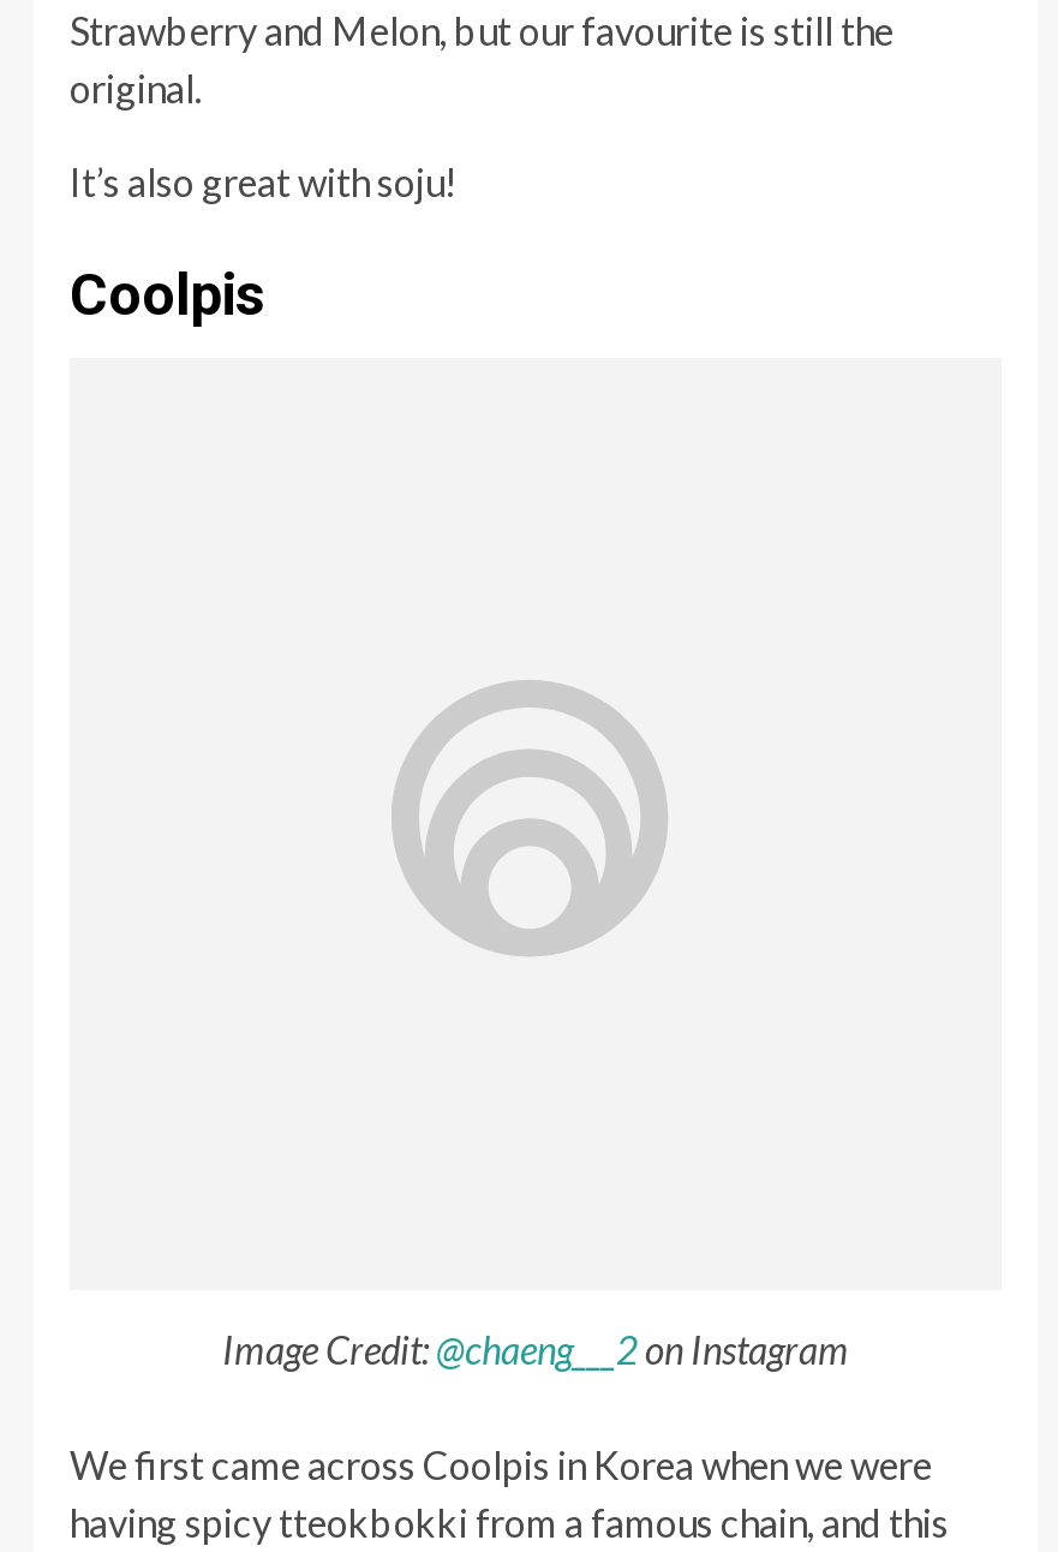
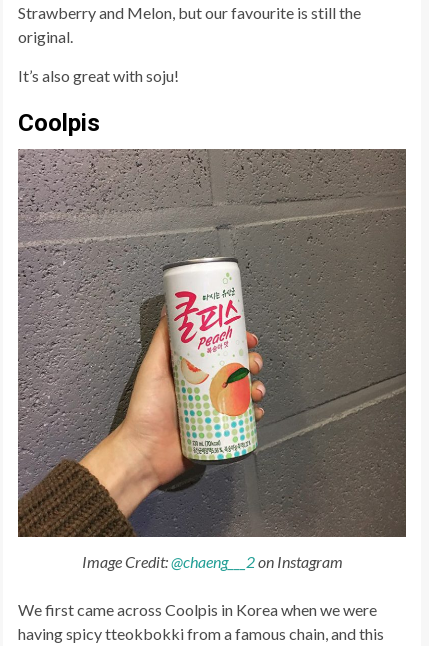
+ [image]
